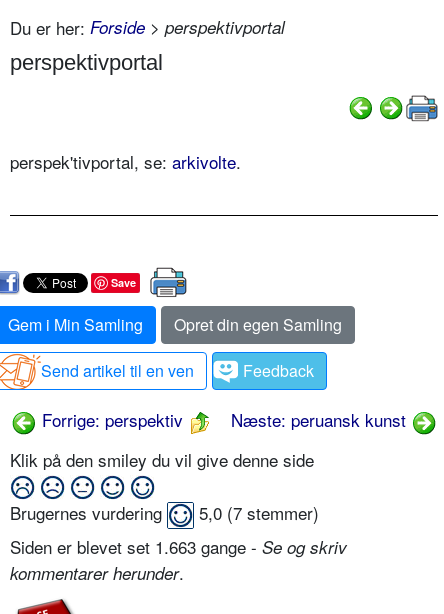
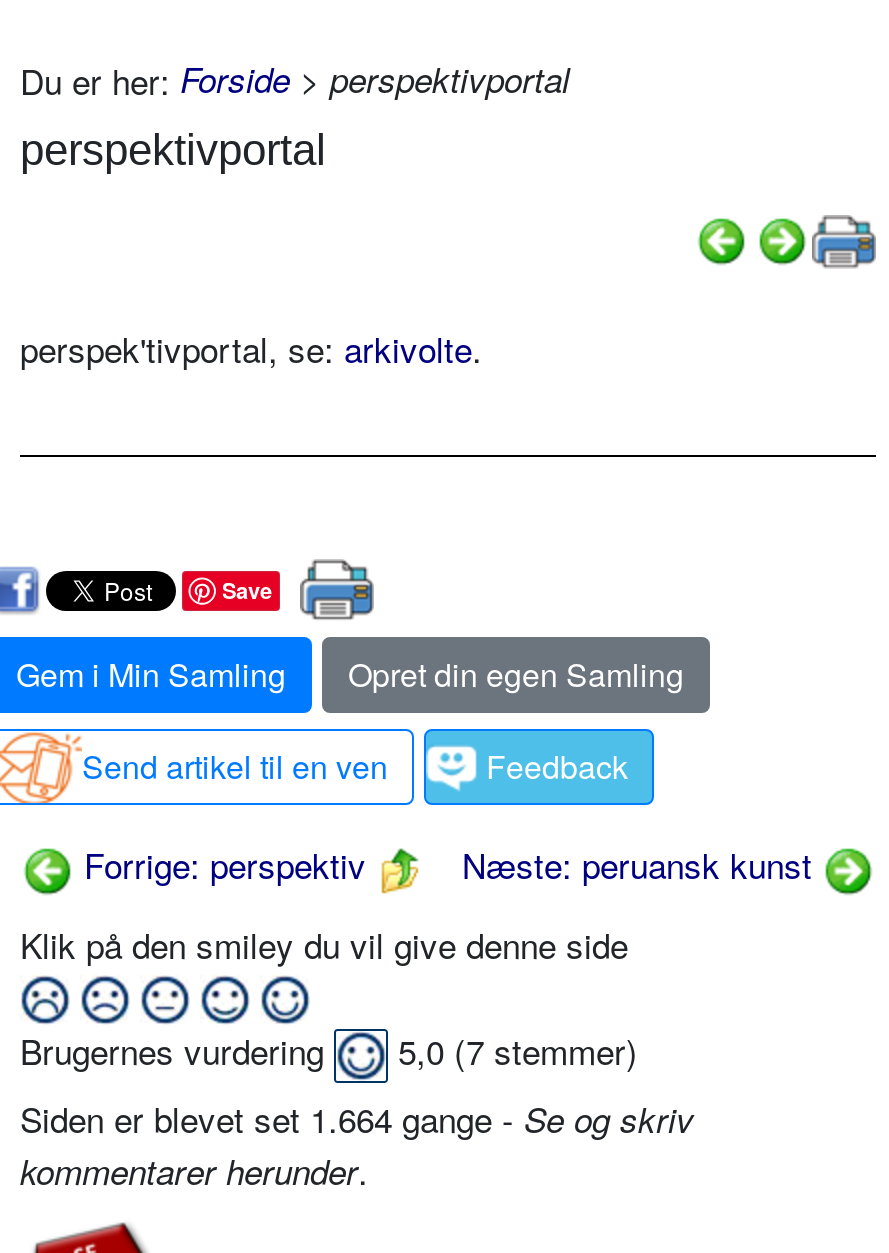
- Siden er blevet set 1.663 gange - Se og skriv
+ Siden er blevet set 1.664 gange - Se og skriv
